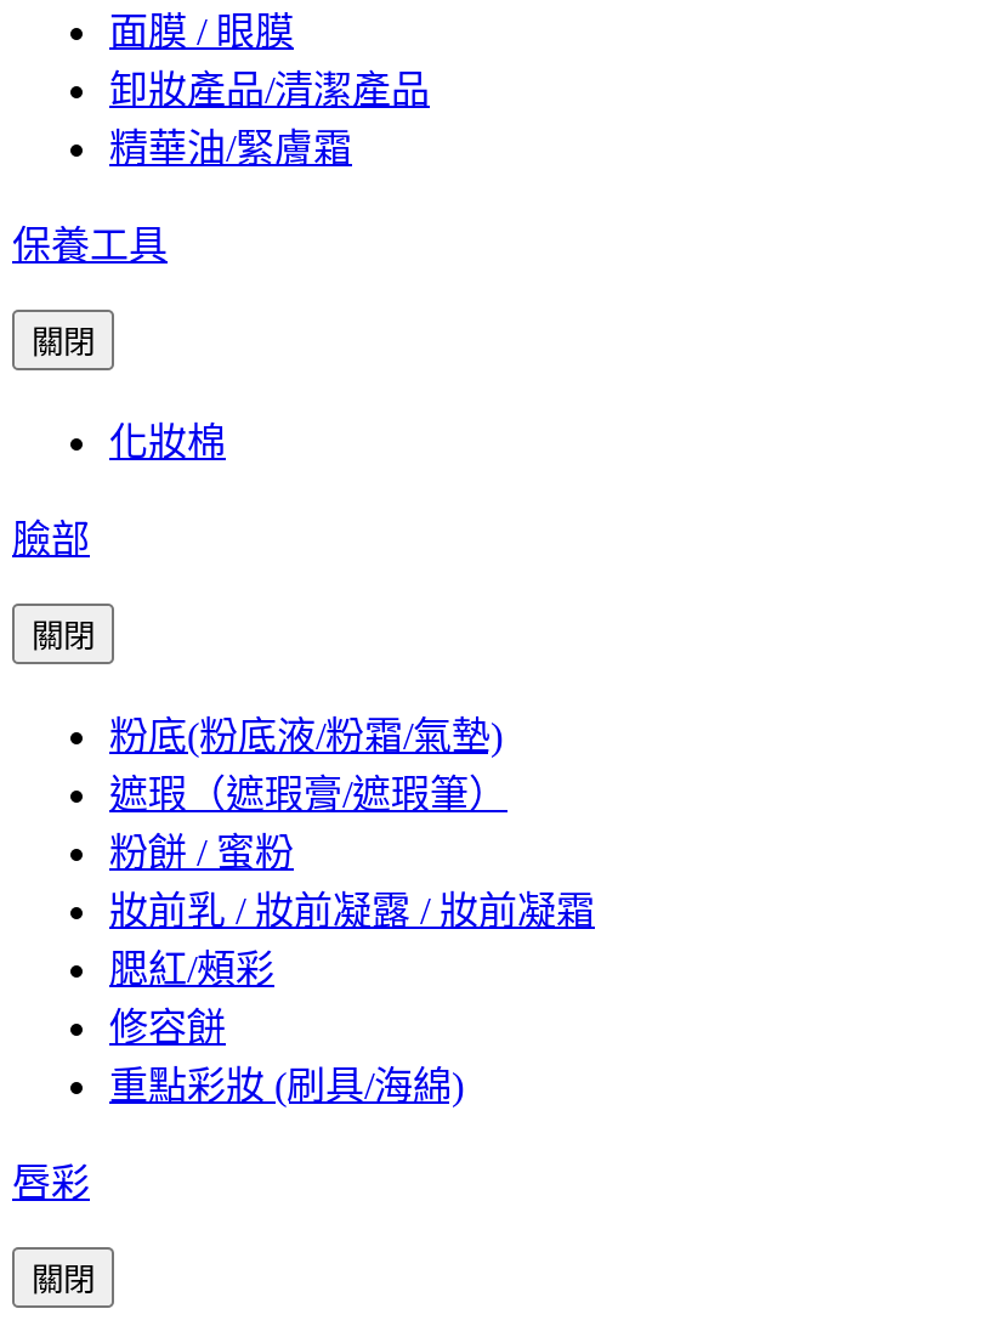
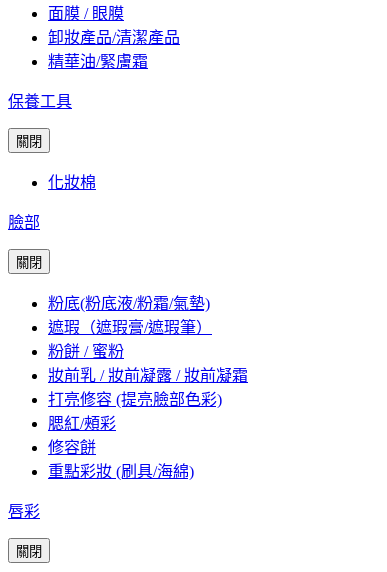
+ 打亮修容 (提亮臉部色彩)
